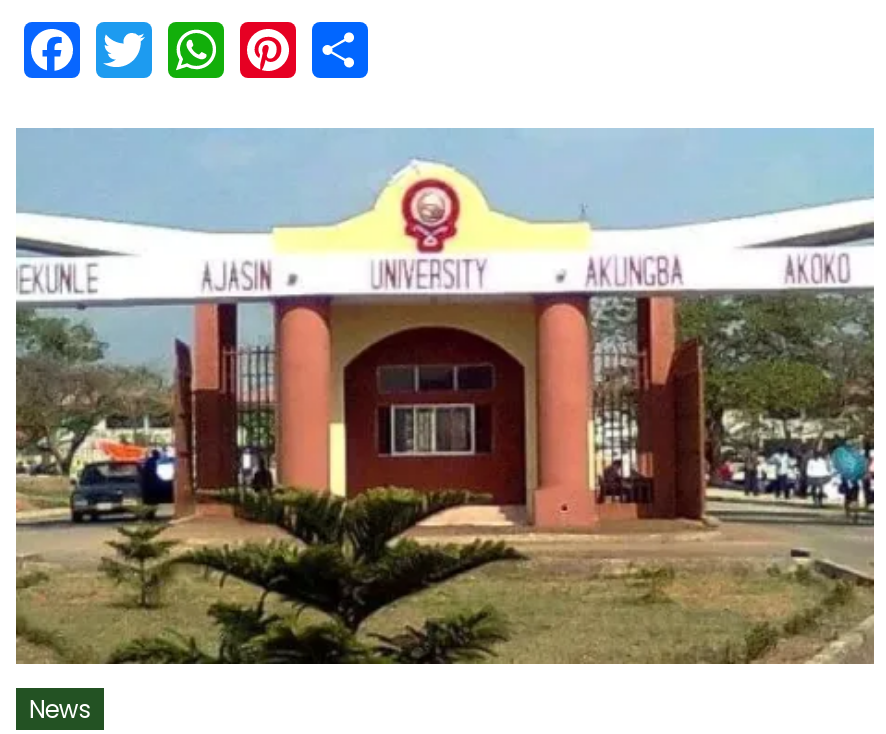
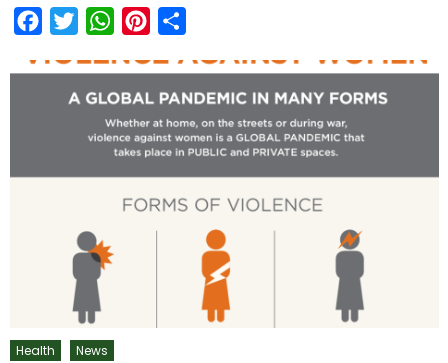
- [image]
+ [image]

+ Health
